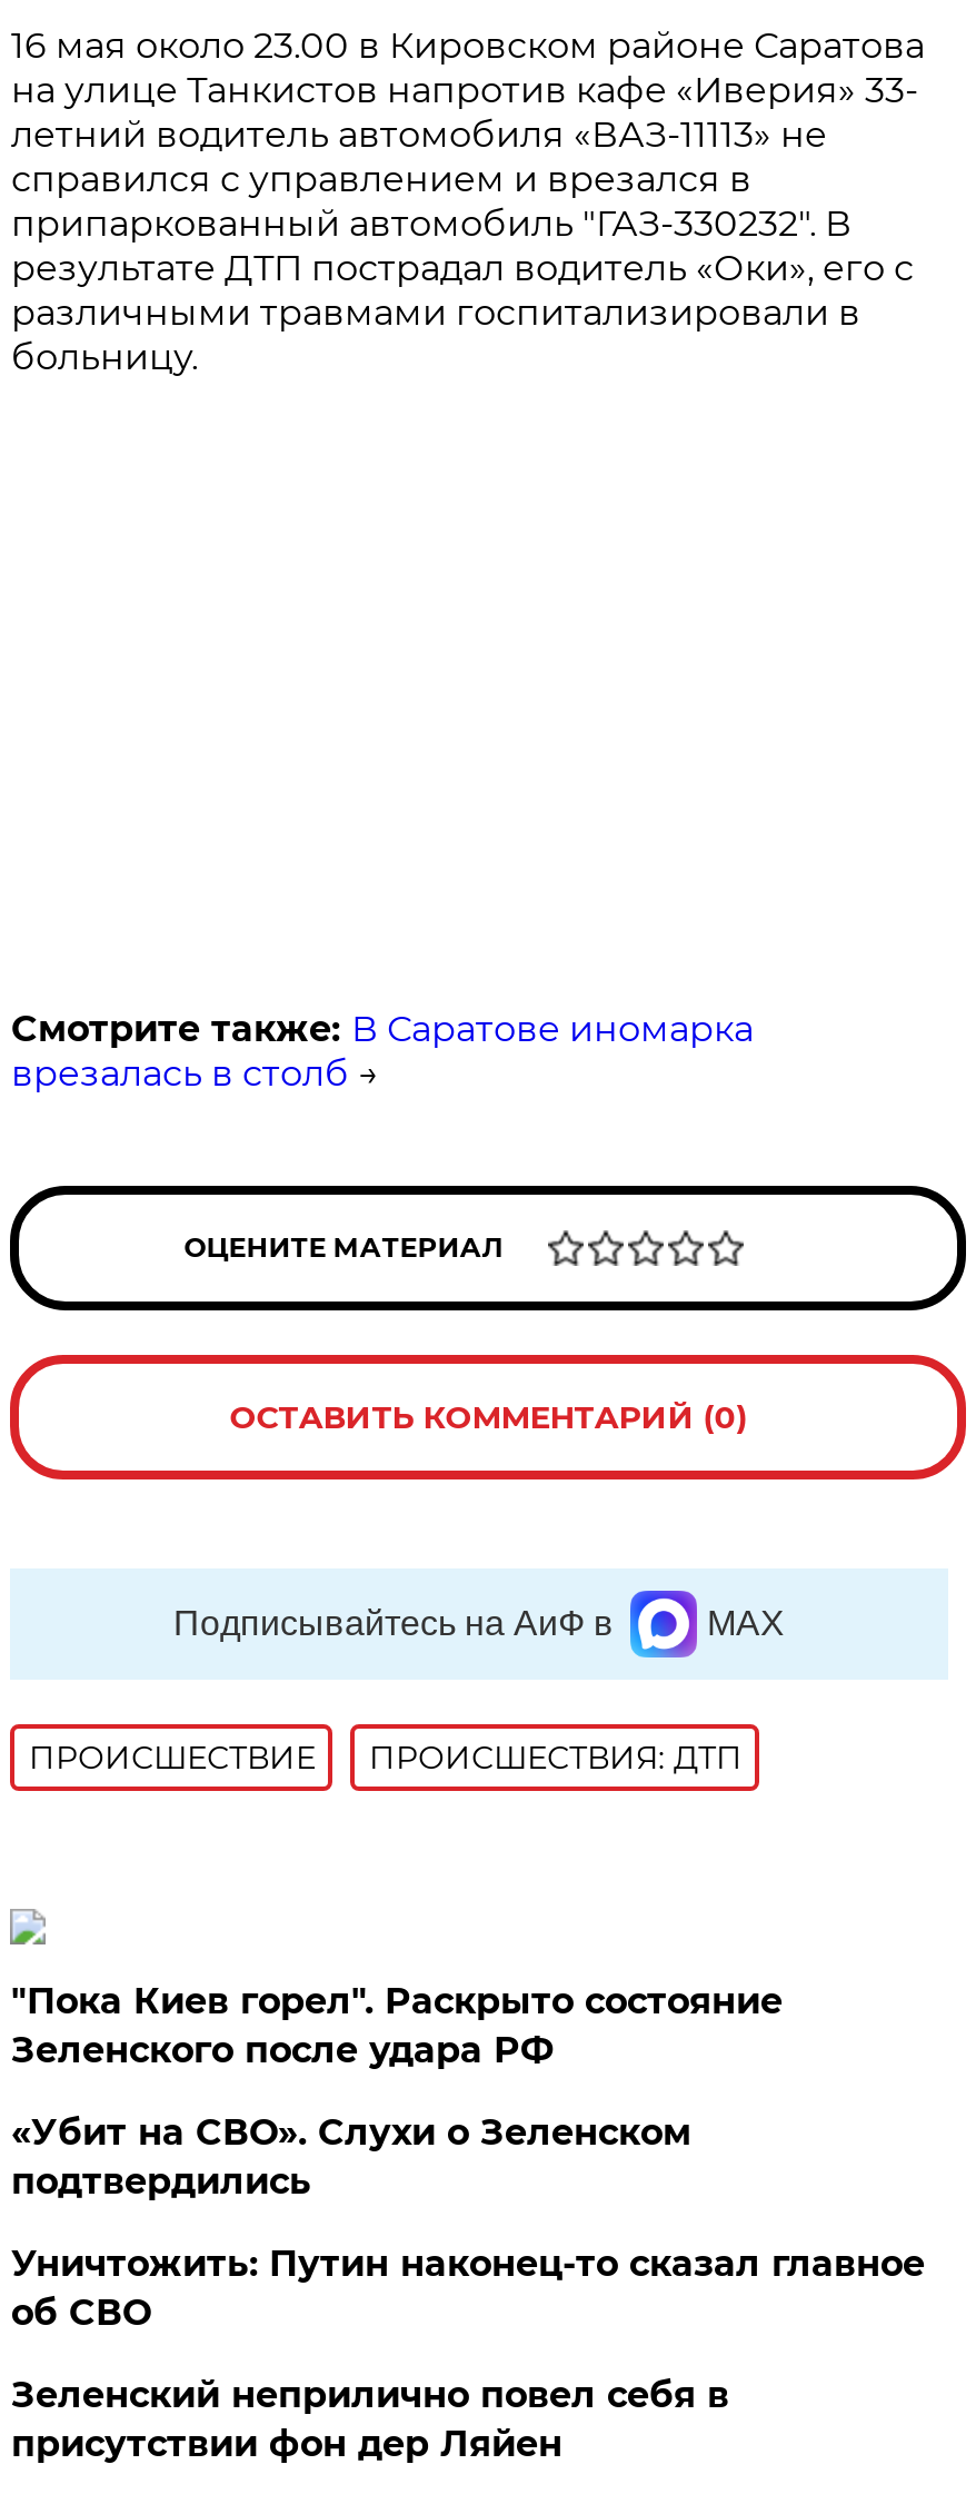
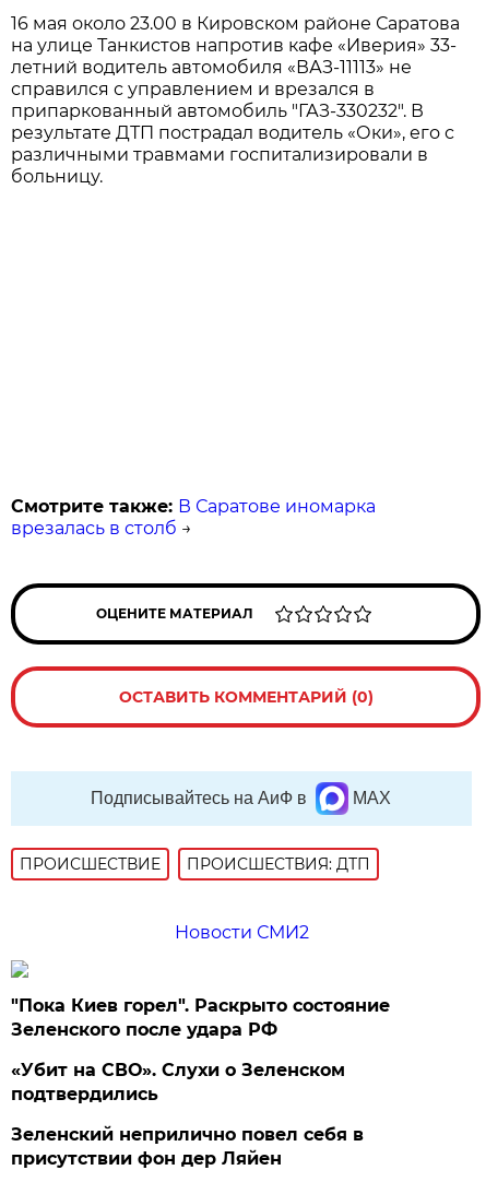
+ Новости СМИ2

moved down: "Пока Киев горел". Раскрыто состояние | Зеленского после удара РФ | «Убит на СВО». Слухи о Зеленском | подтвердились

- Уничтожить: Путин наконец-то сказал главное
- об СВО
